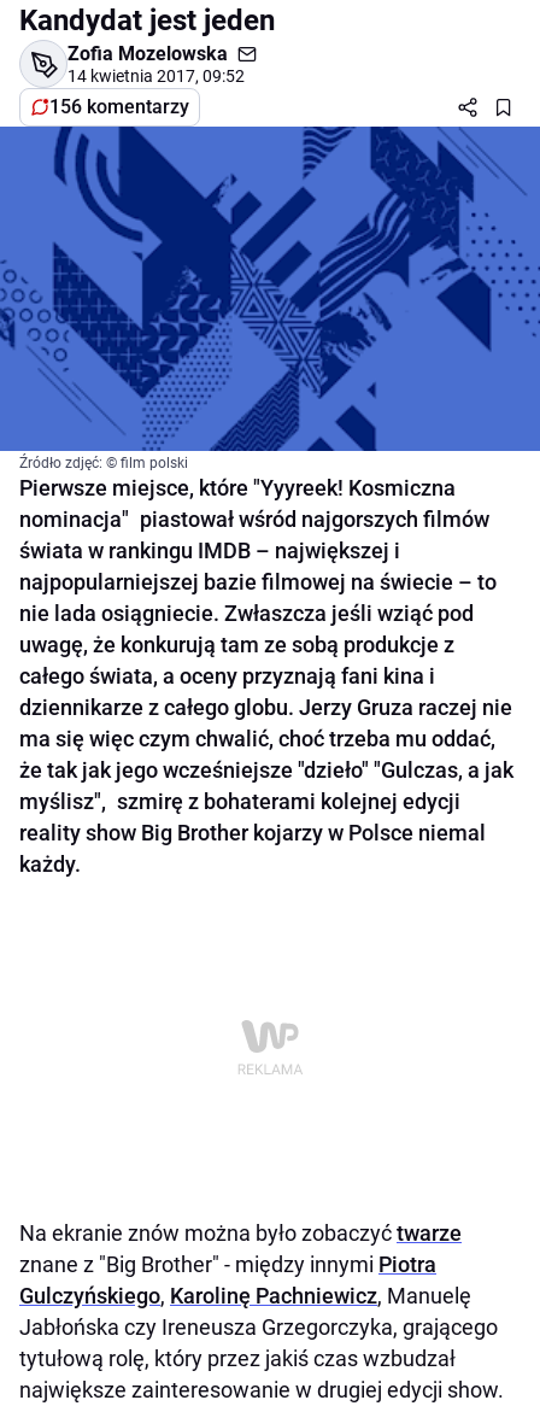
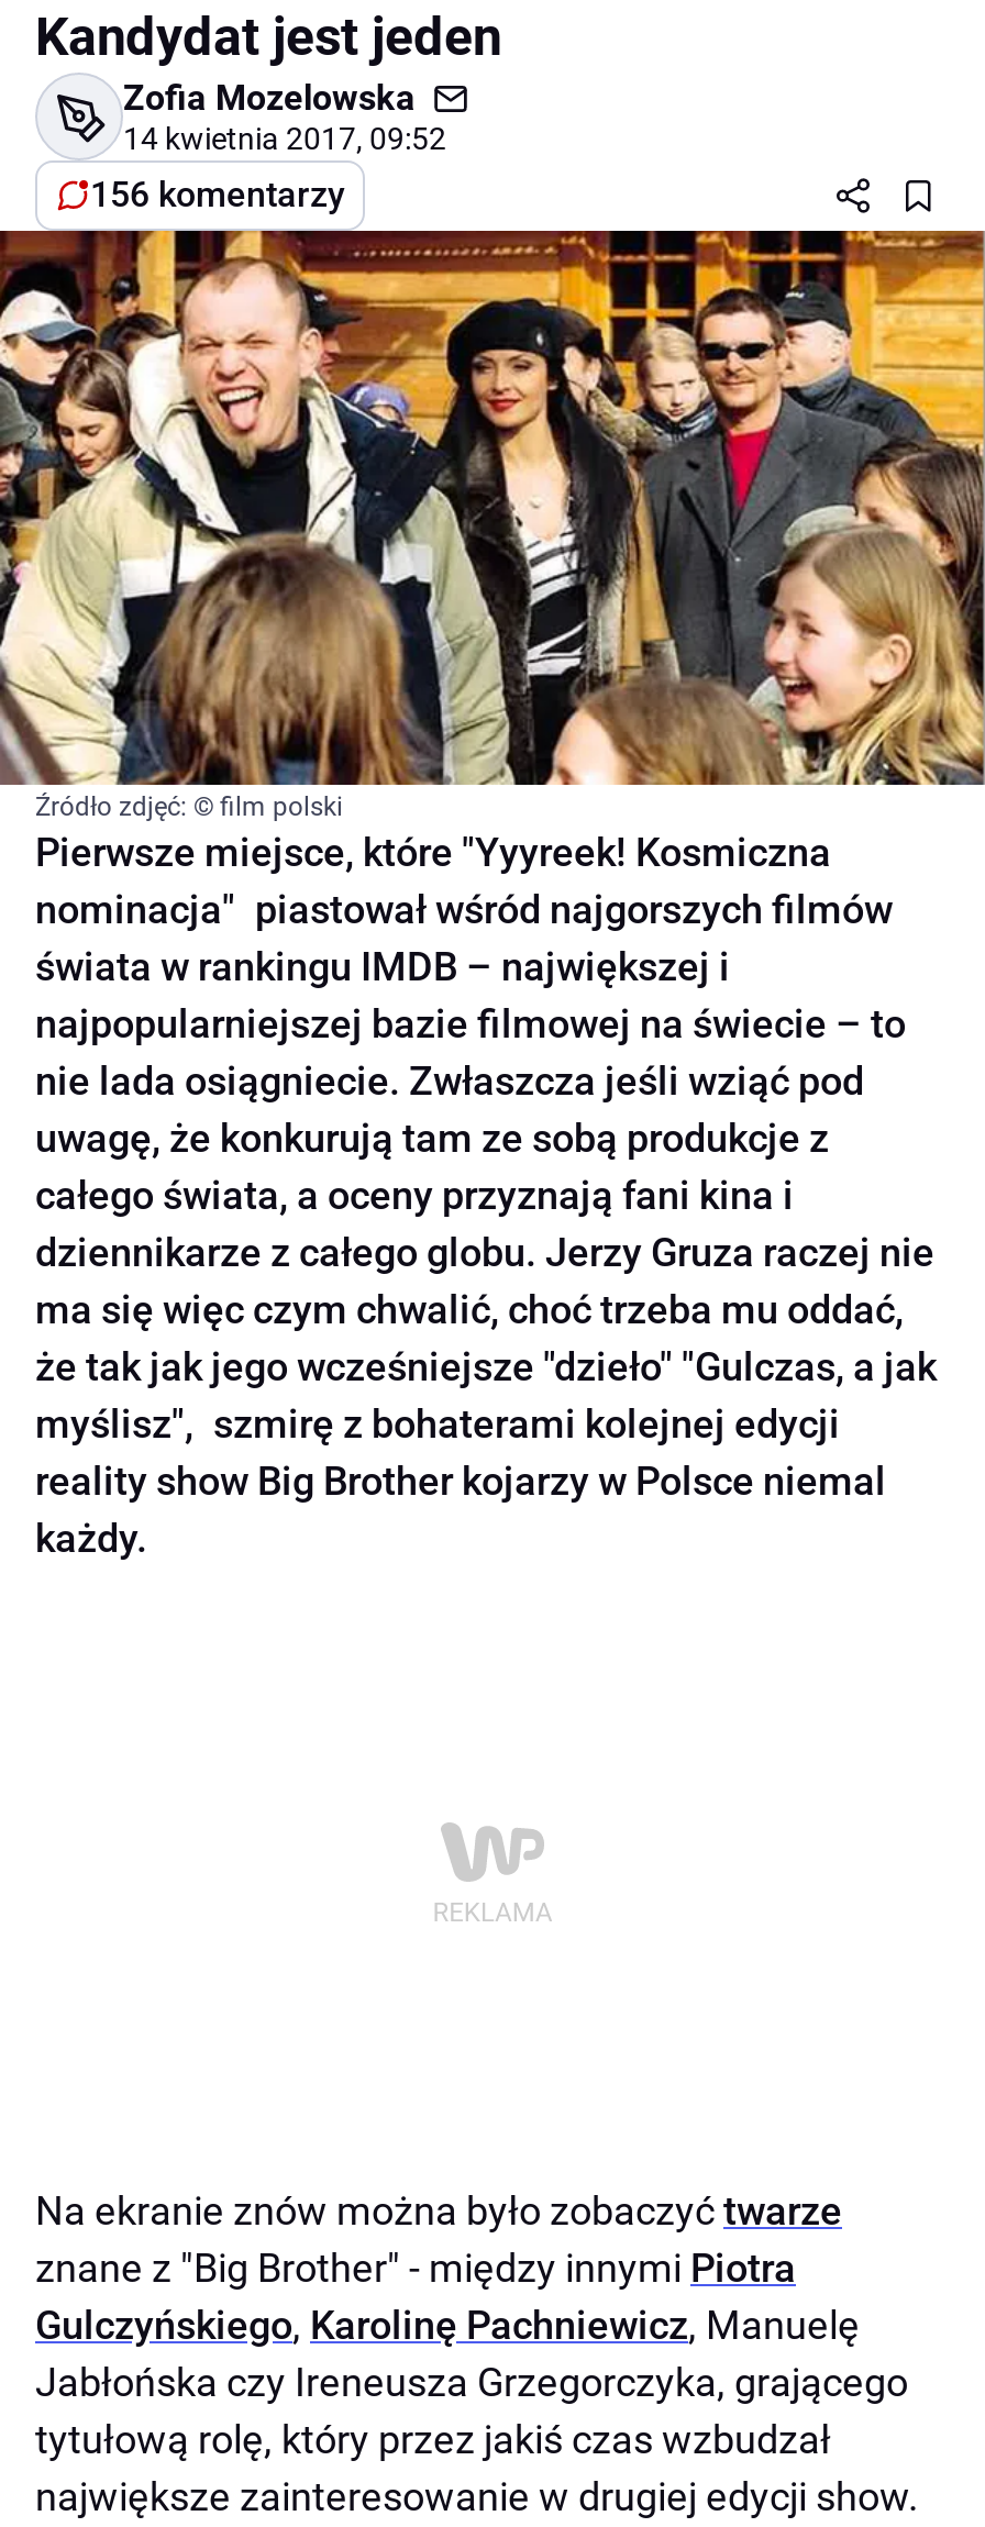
- [image]
+ [image]
